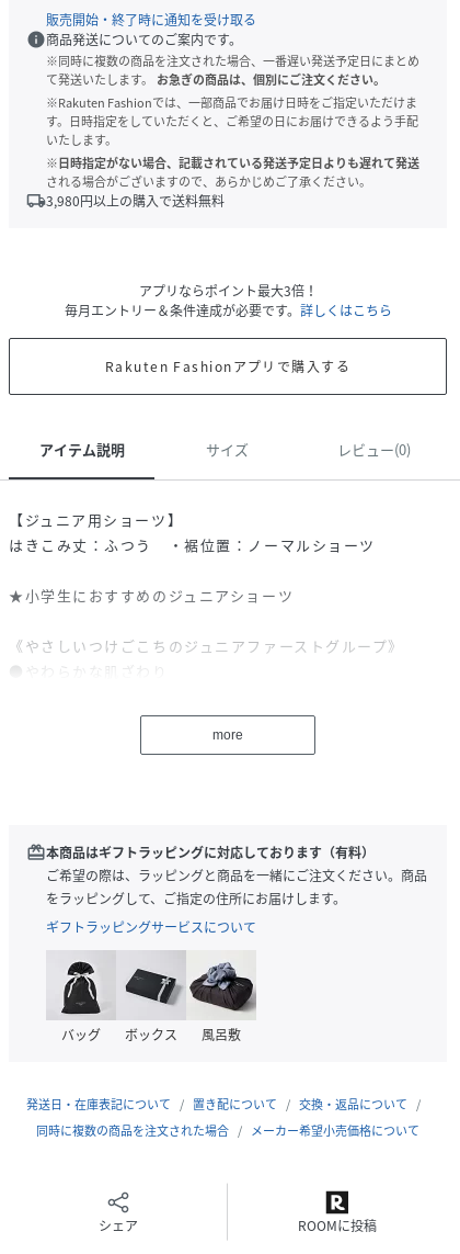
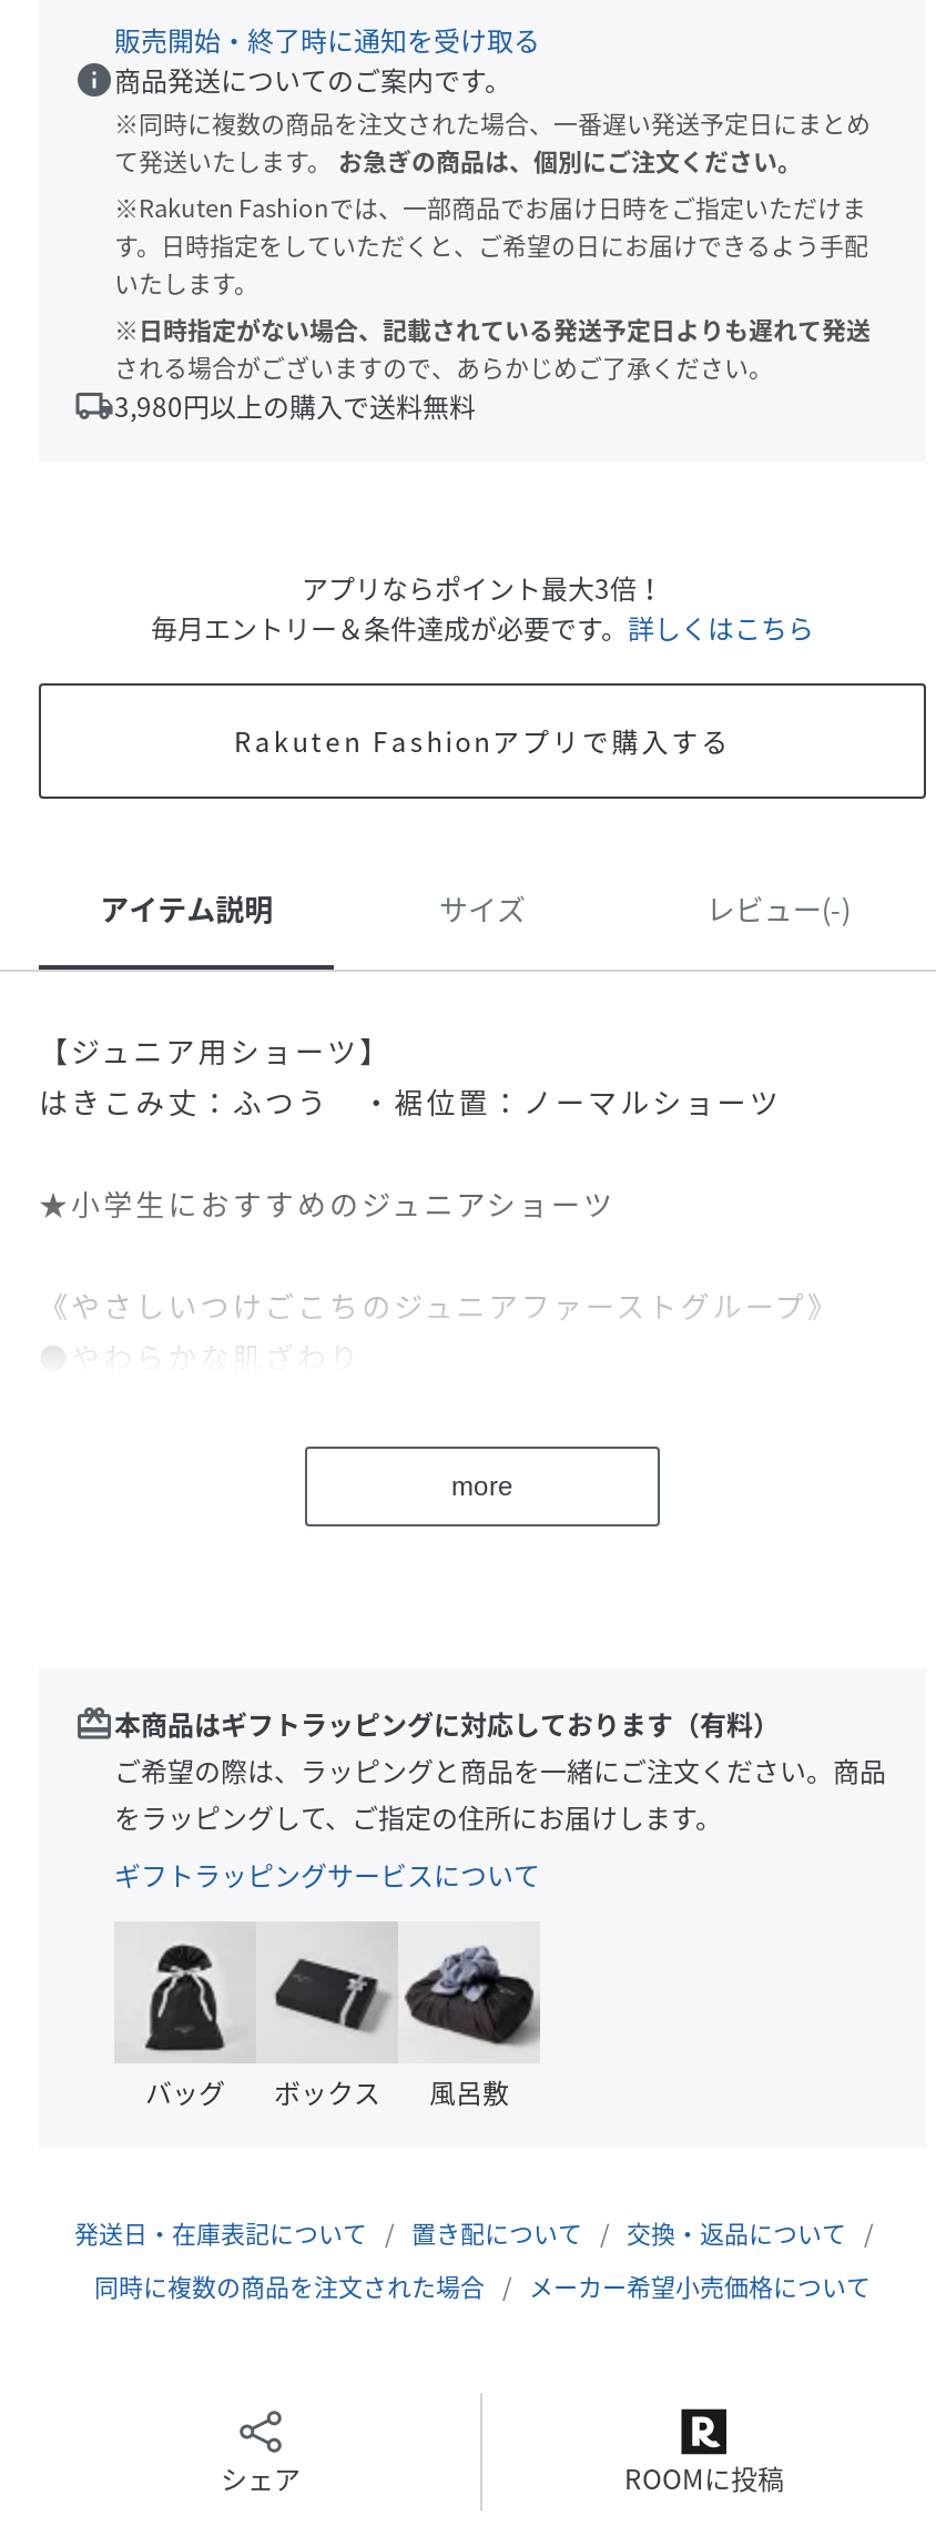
- レビュー(0)
+ レビュー(-)
